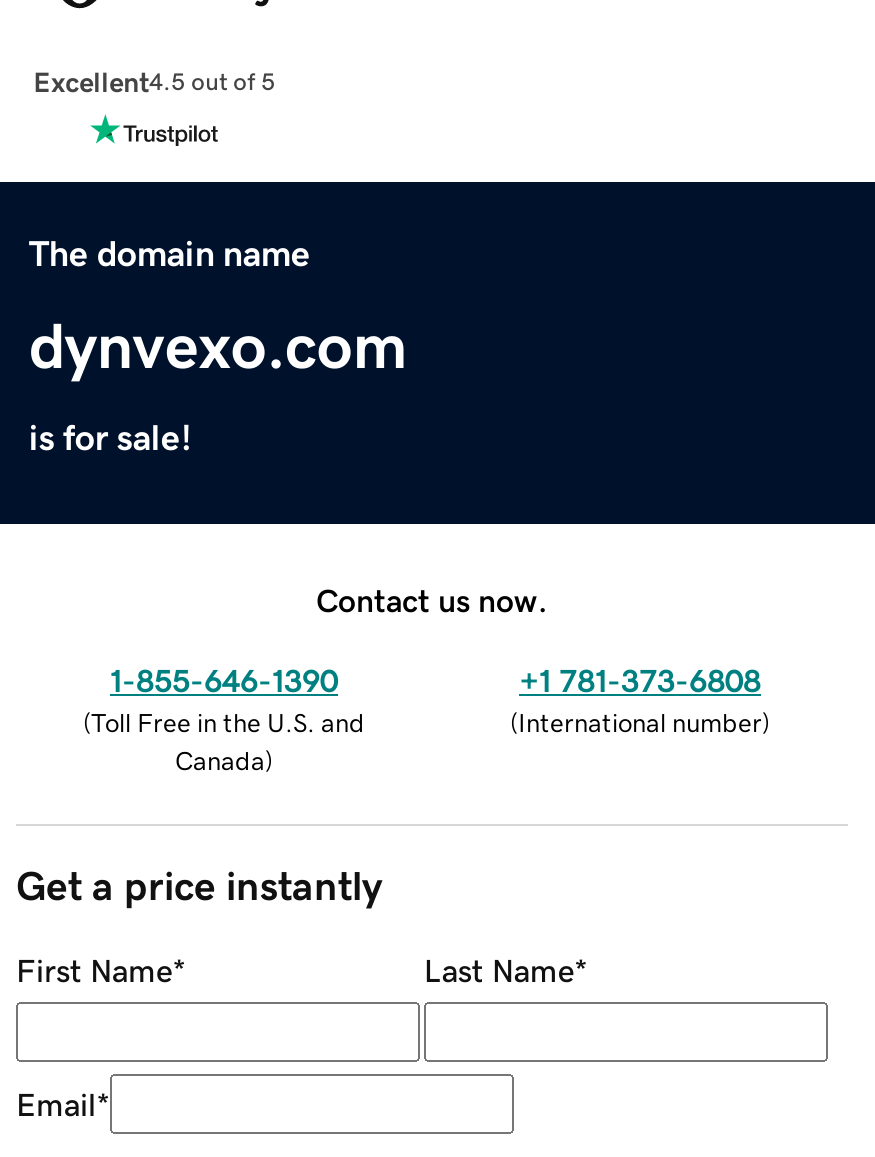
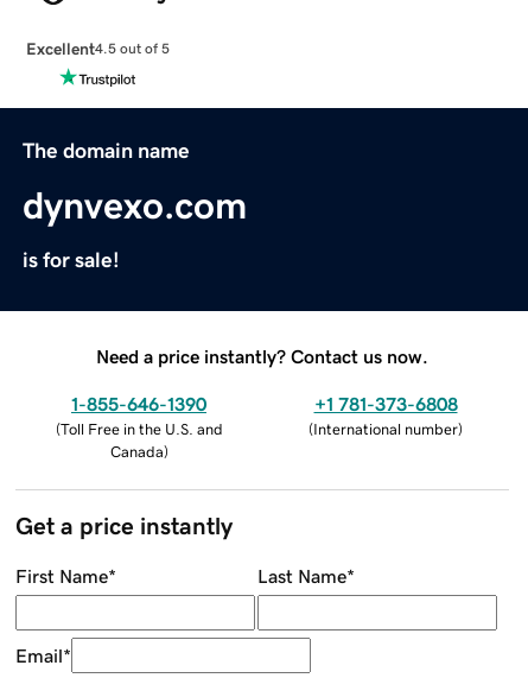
- Contact us now.
+ Need a price instantly? Contact us now.
